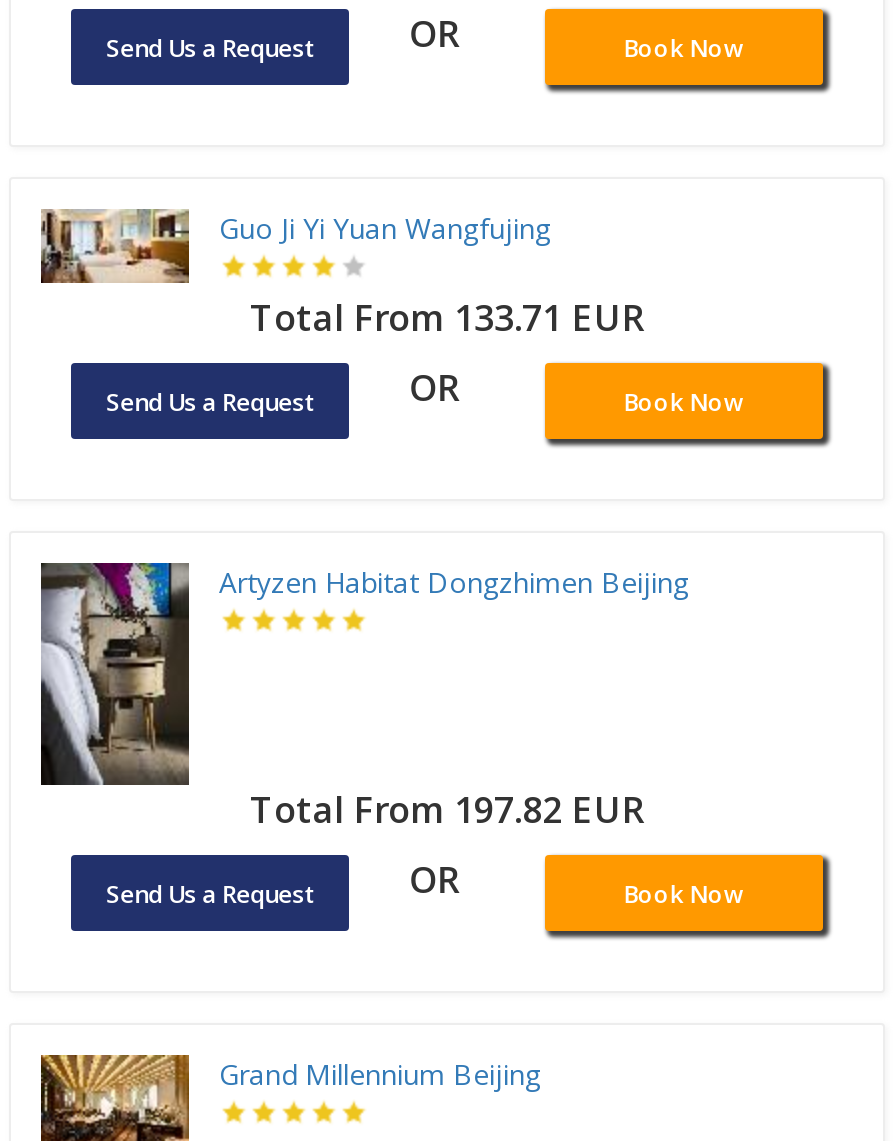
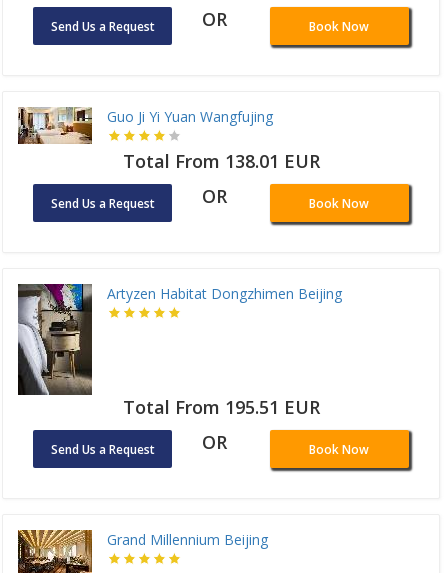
- Total From 133.71 EUR
+ Total From 138.01 EUR

- Total From 197.82 EUR
+ Total From 195.51 EUR
